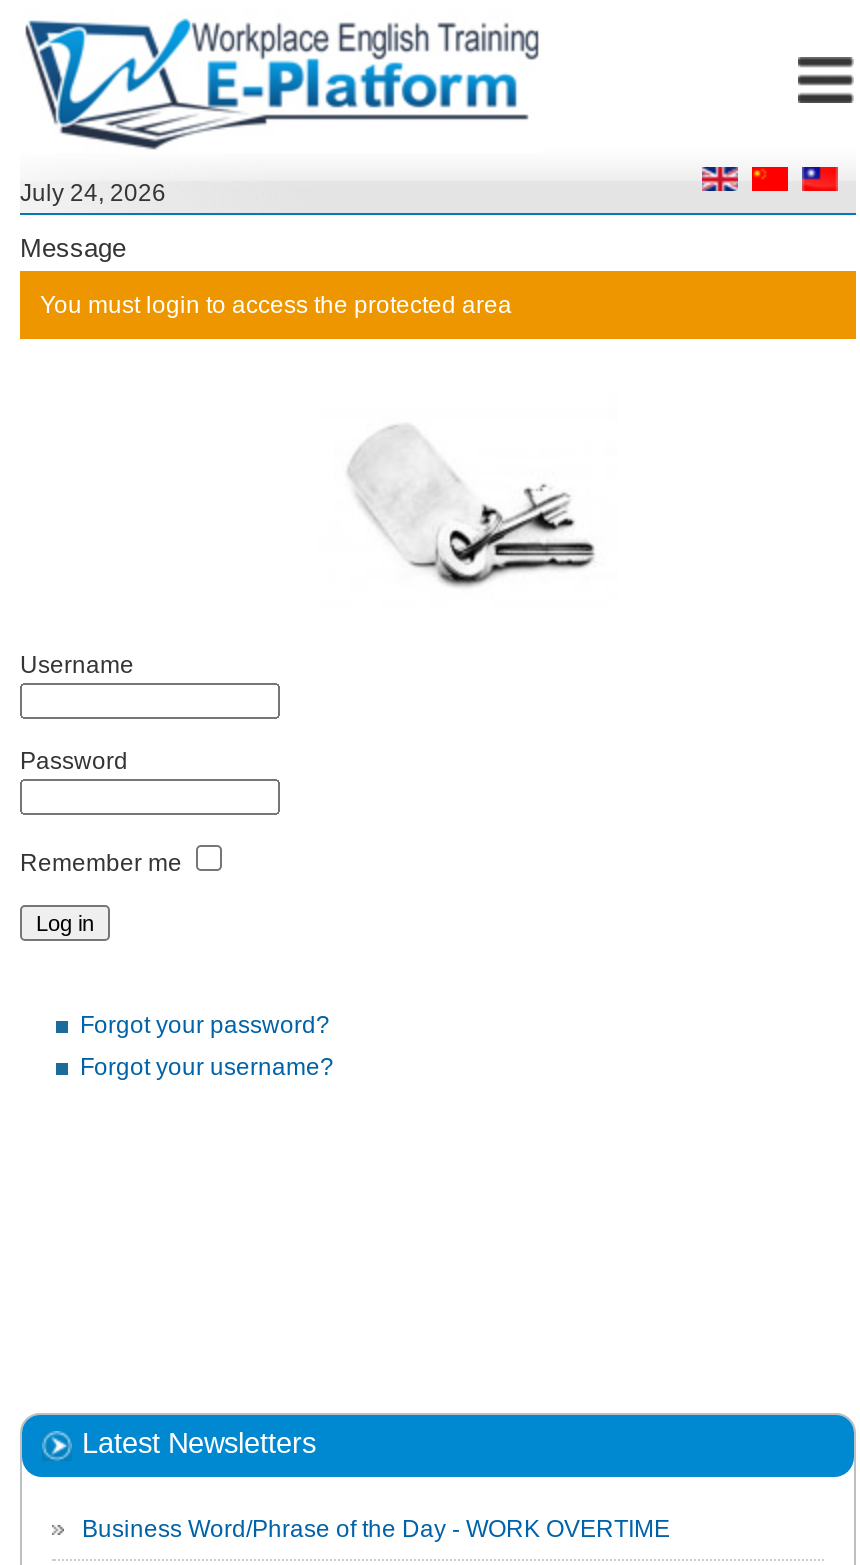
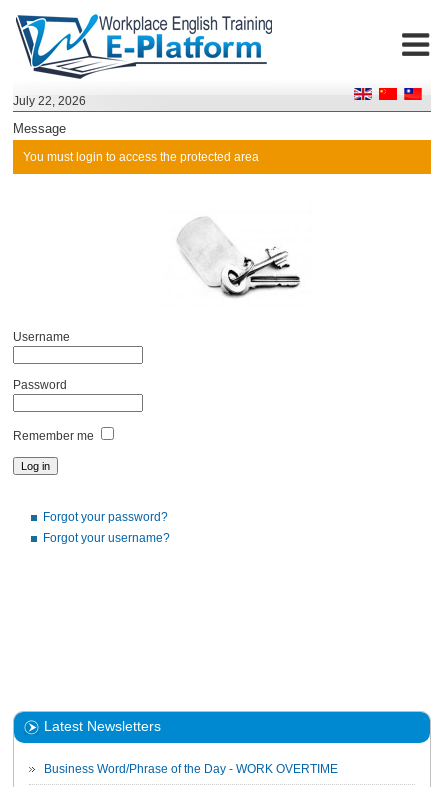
- July 24, 2026
+ July 22, 2026
